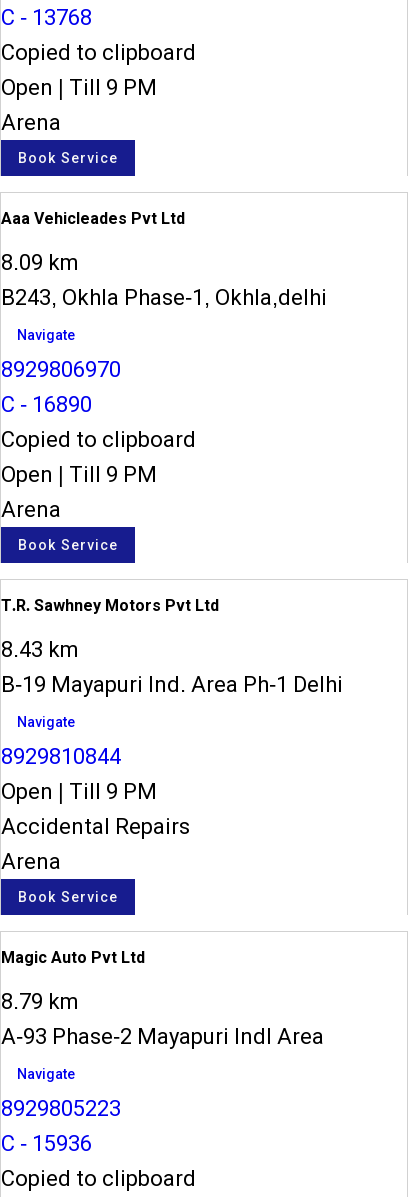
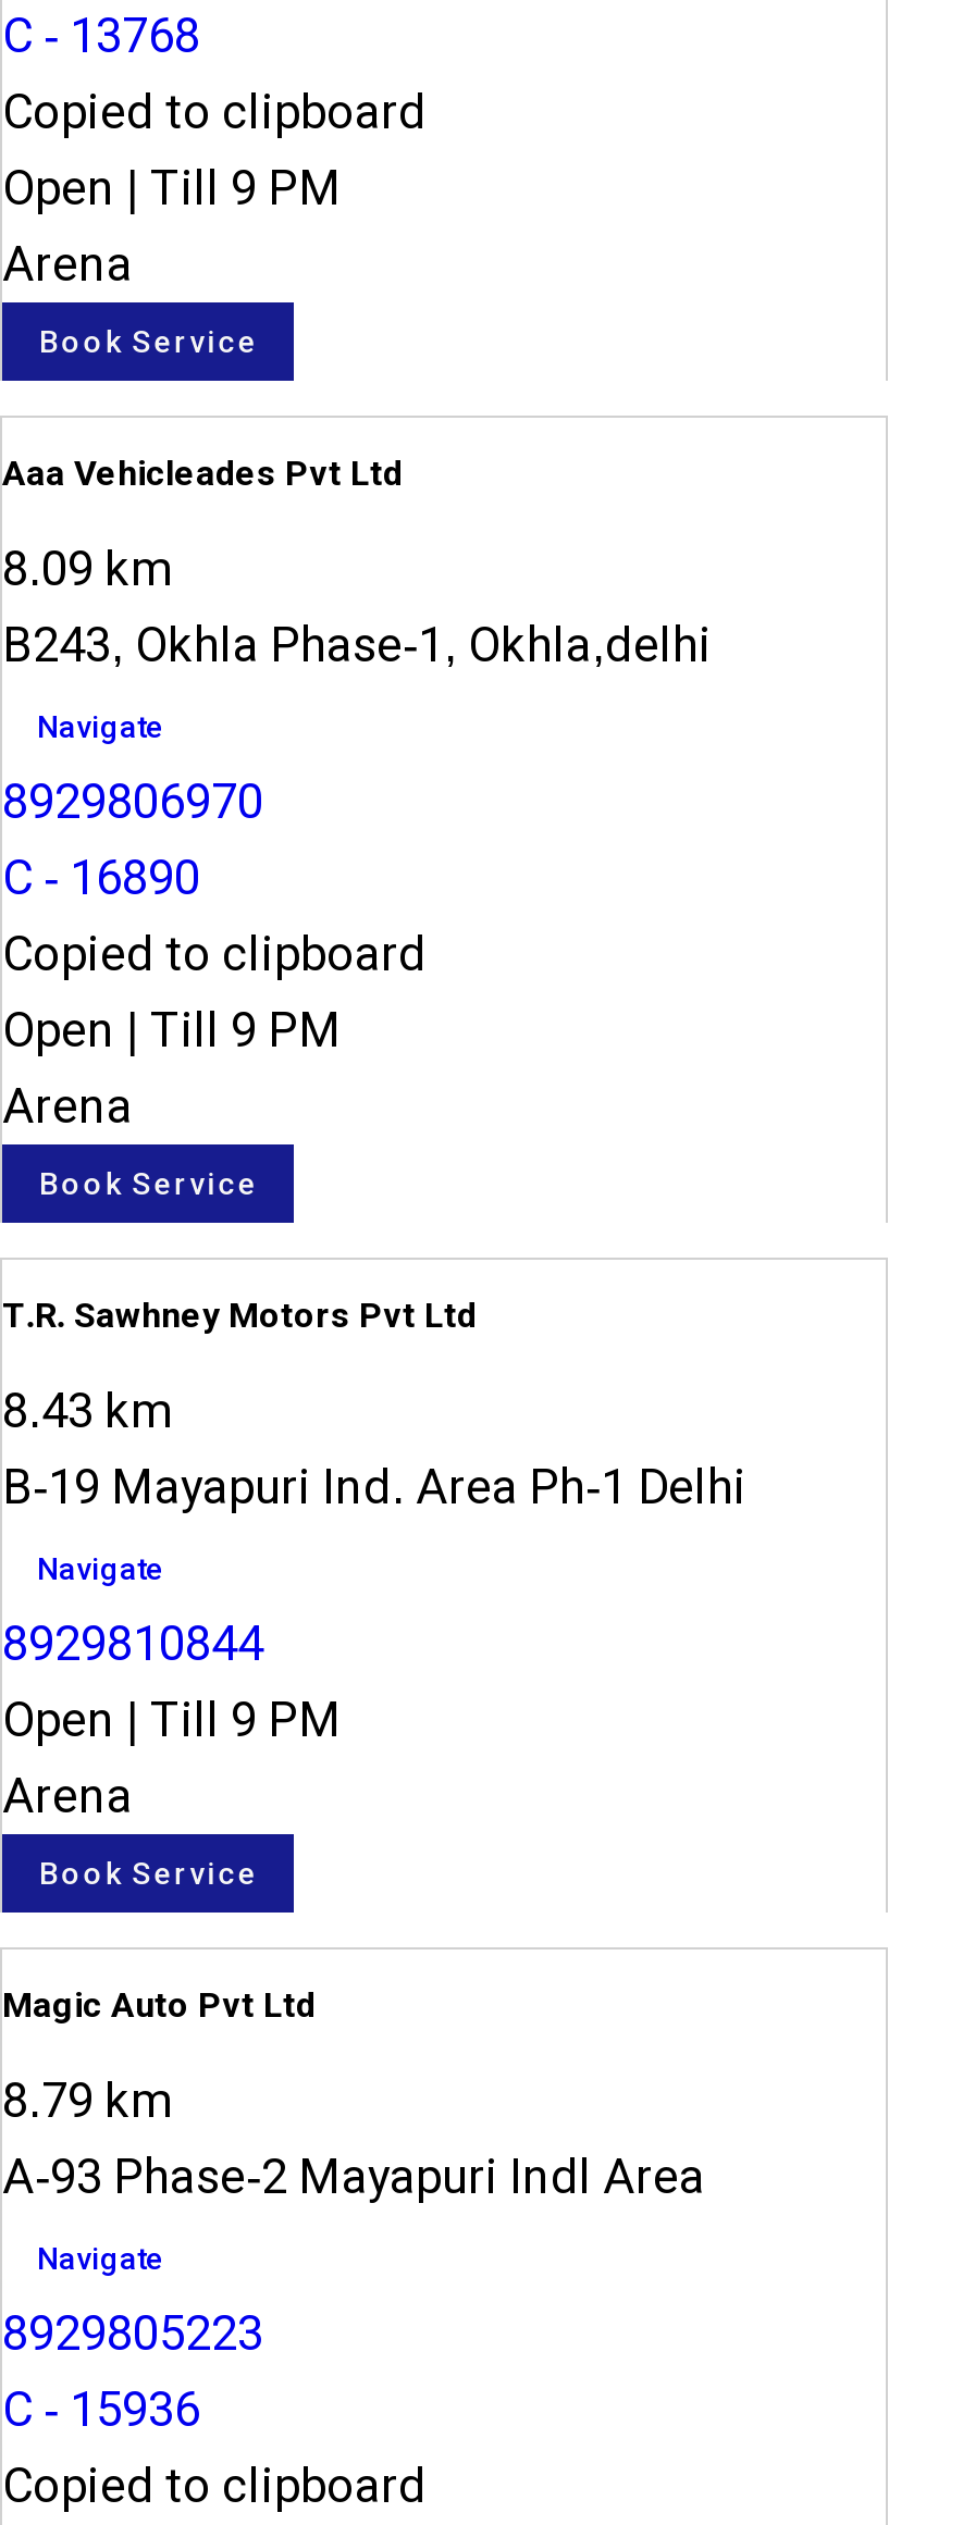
- Accidental Repairs
